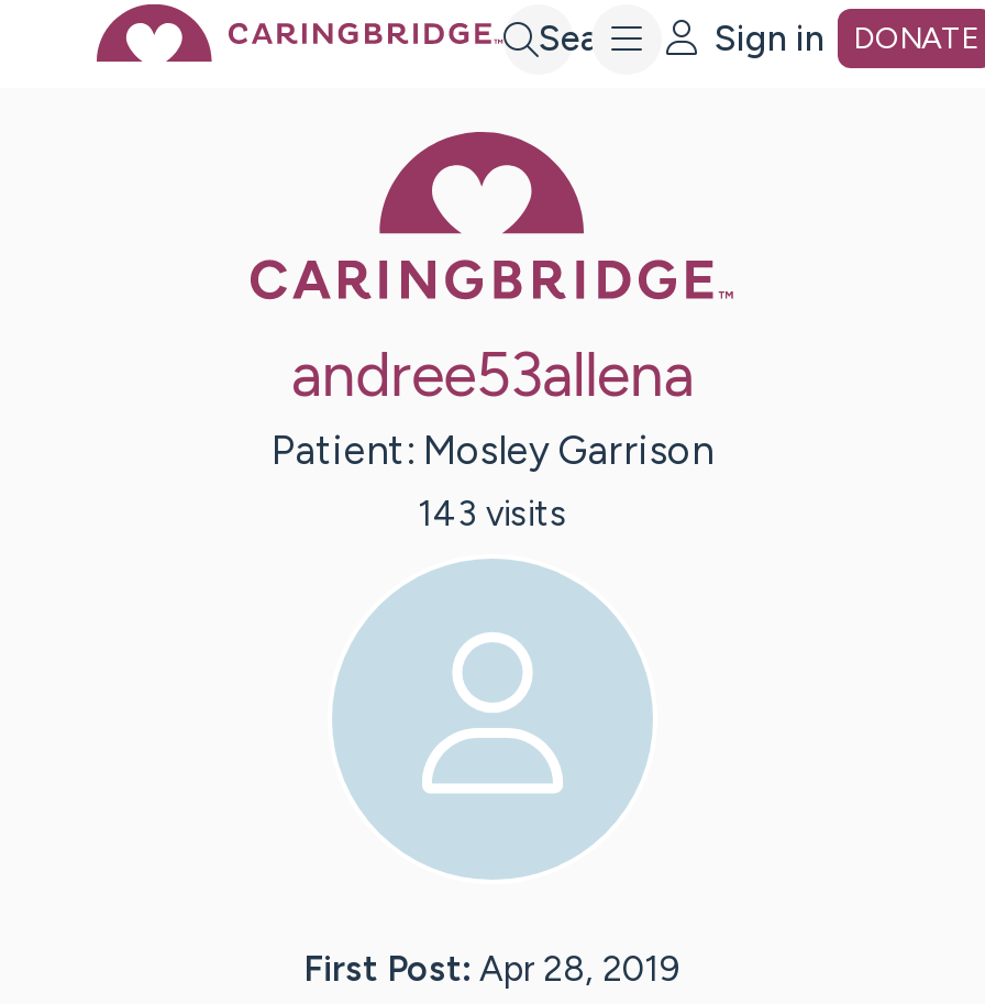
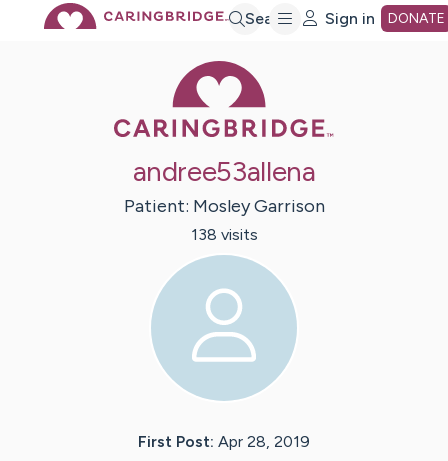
- 143 visits
+ 138 visits
